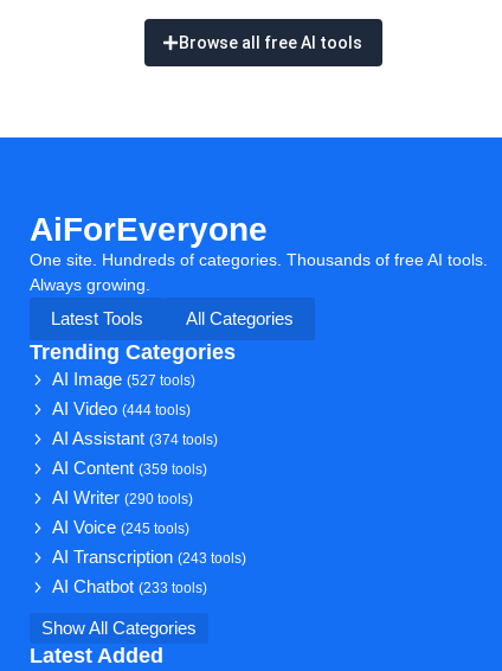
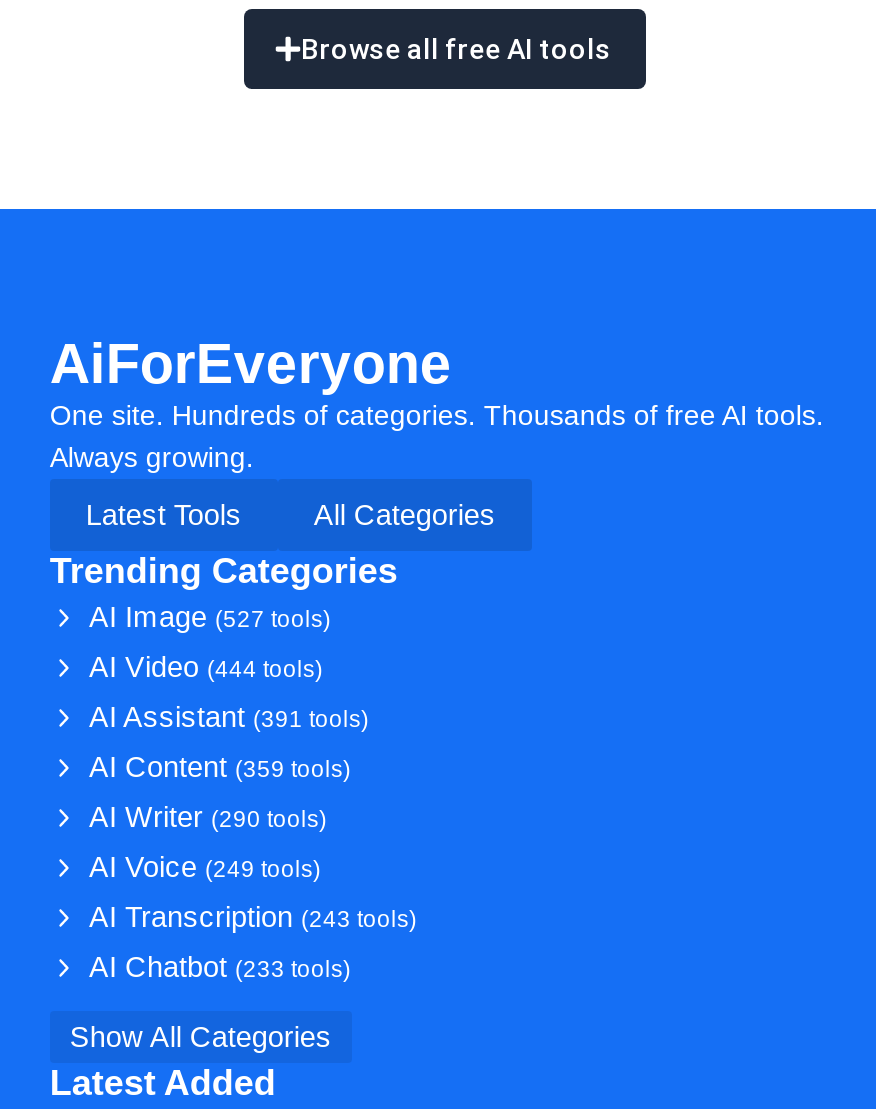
- AI Assistant (374 tools)
+ AI Assistant (391 tools)

- AI Voice (245 tools)
+ AI Voice (249 tools)
